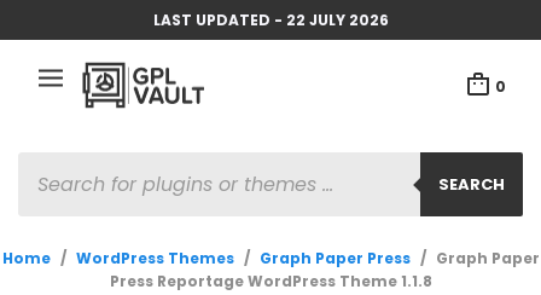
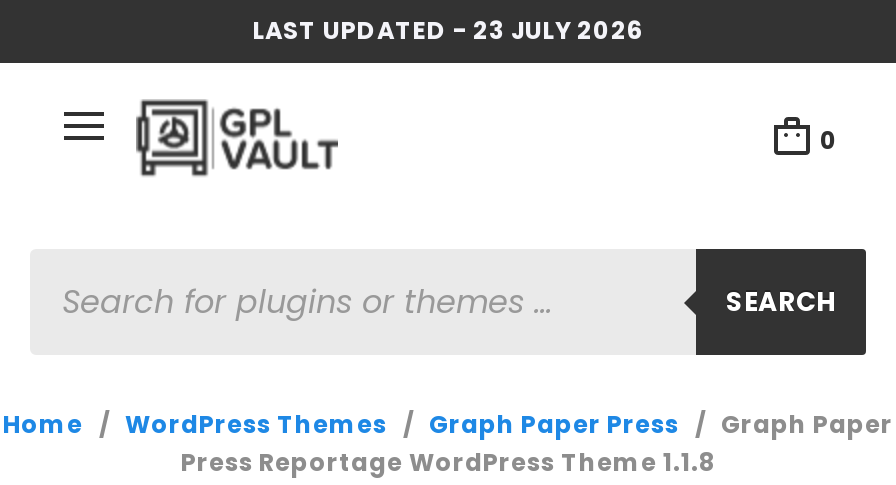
- LAST UPDATED - 22 JULY 2026
+ LAST UPDATED - 23 JULY 2026
